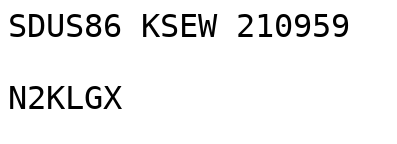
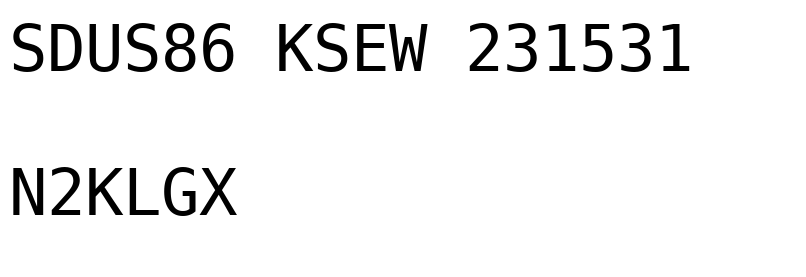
- SDUS86 KSEW 210959
+ SDUS86 KSEW 231531
